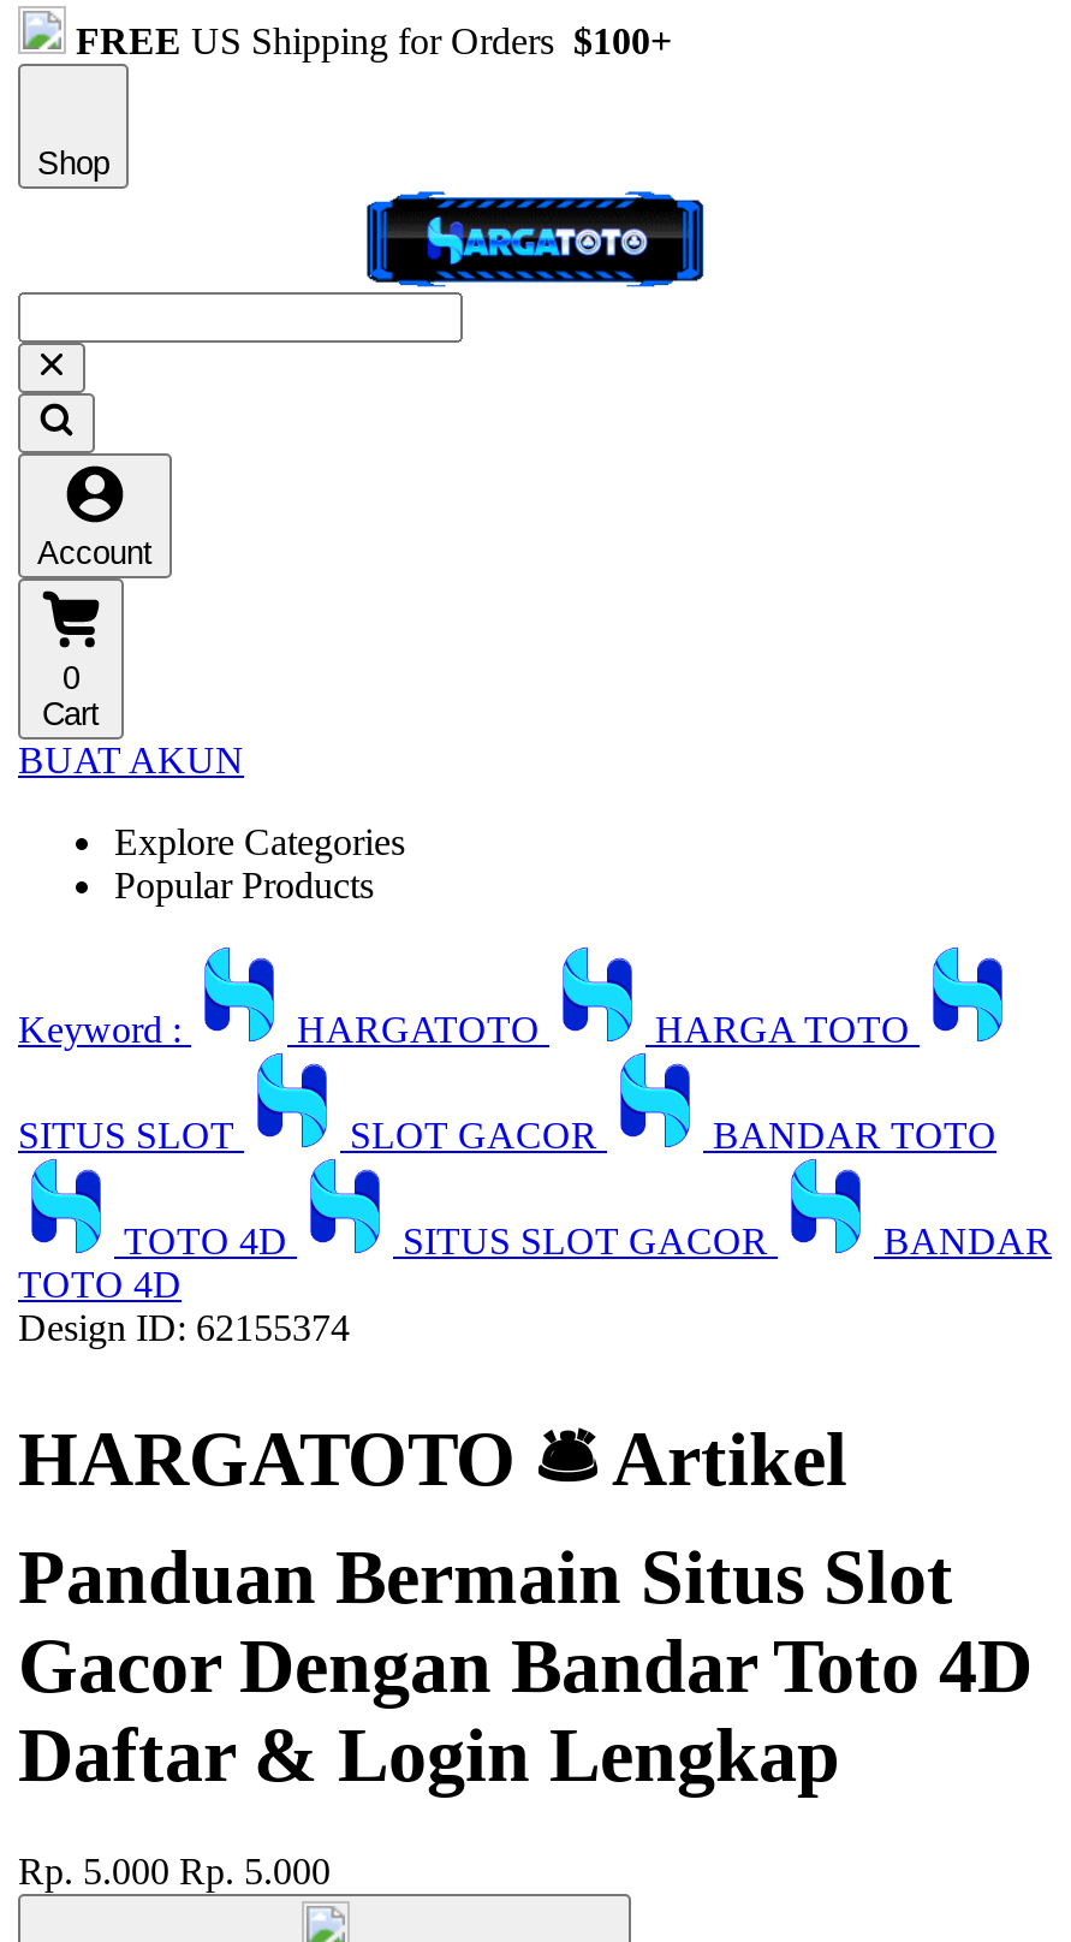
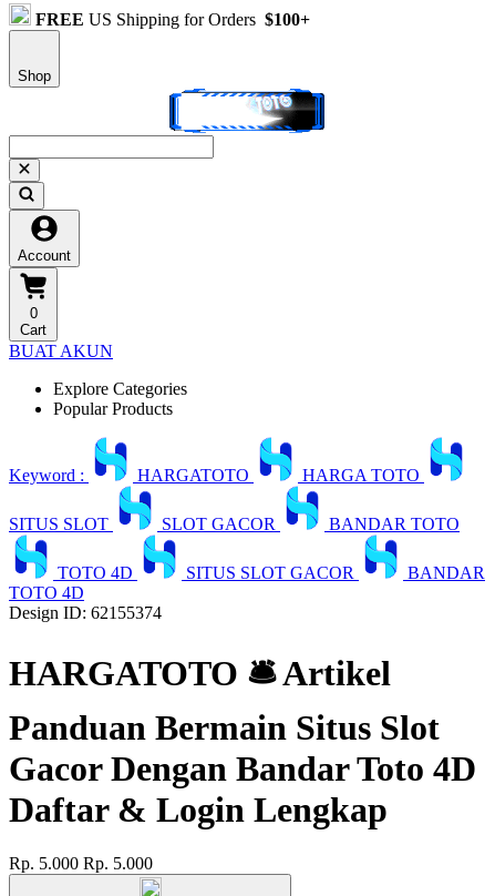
- [image]
+ [image]
